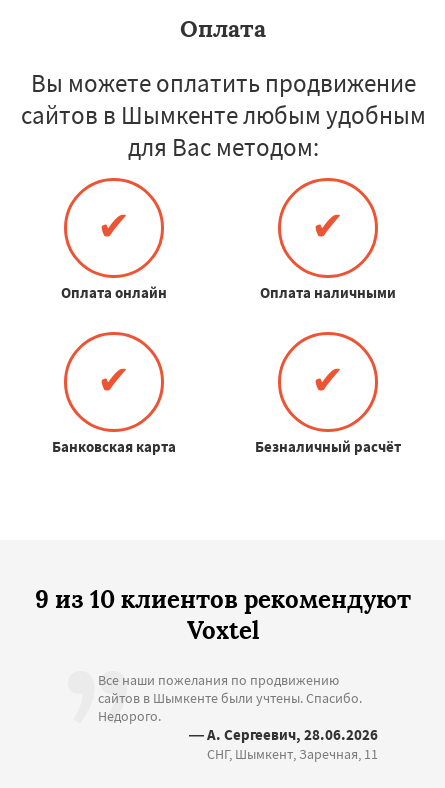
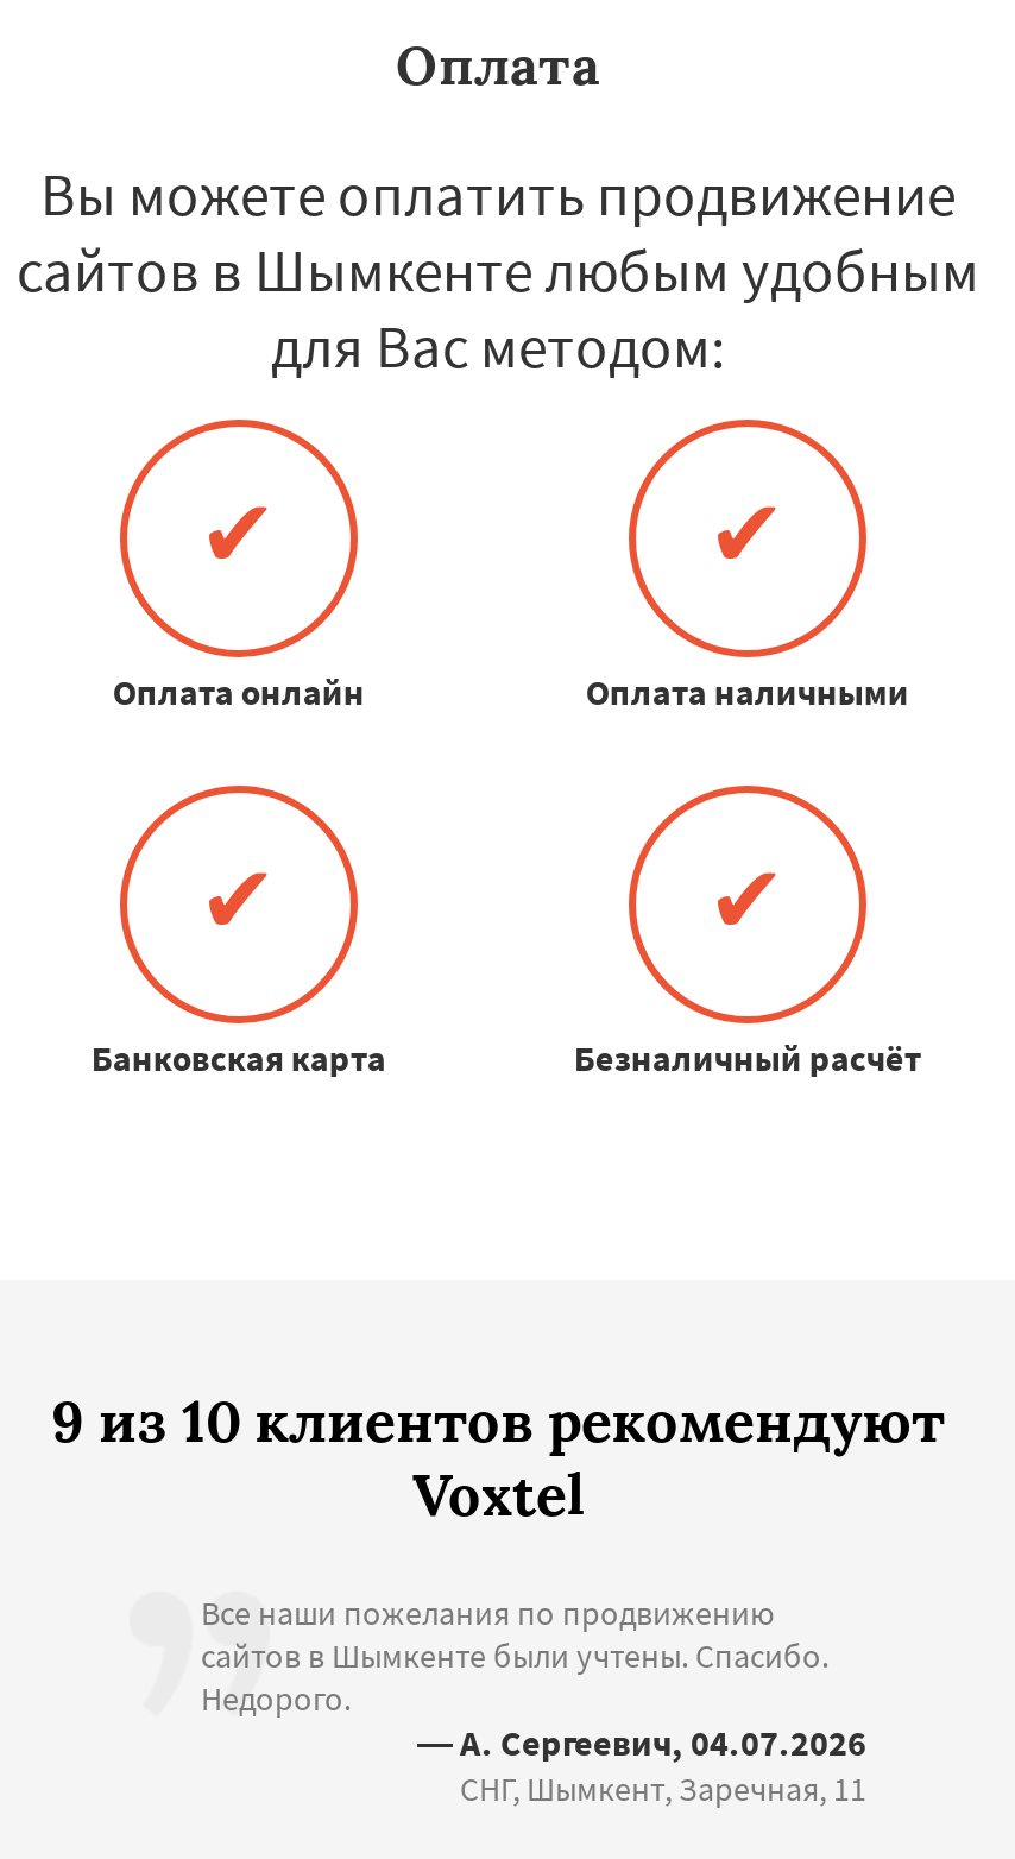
- — А. Сергеевич, 28.06.2026
+ — А. Сергеевич, 04.07.2026
